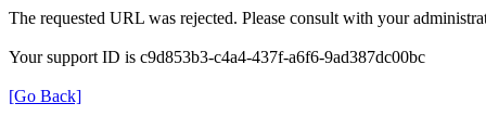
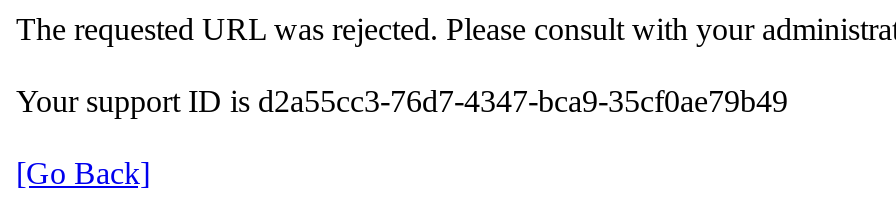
- Your support ID is c9d853b3-c4a4-437f-a6f6-9ad387dc00bc
+ Your support ID is d2a55cc3-76d7-4347-bca9-35cf0ae79b49
